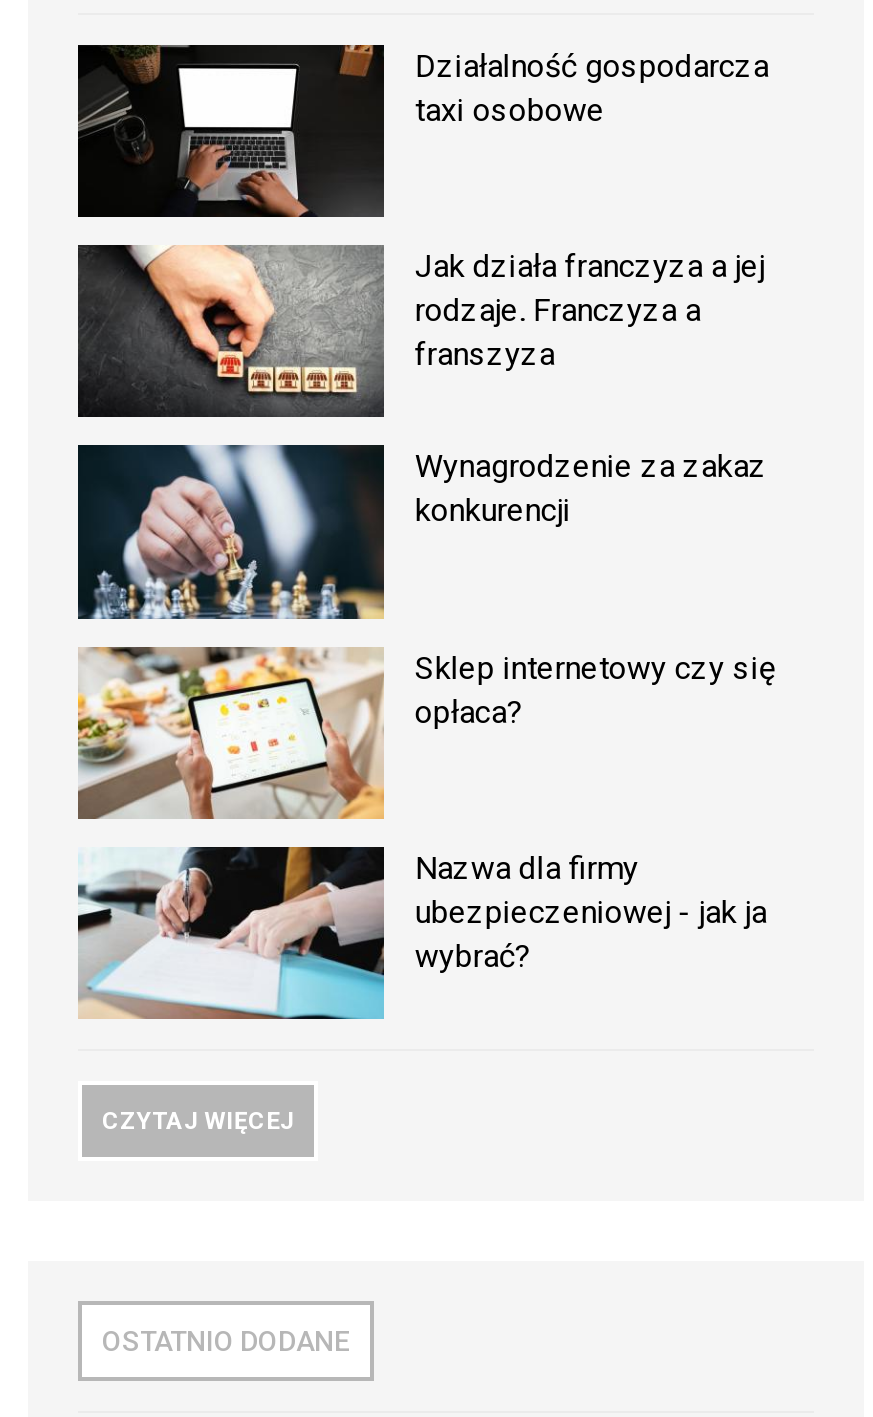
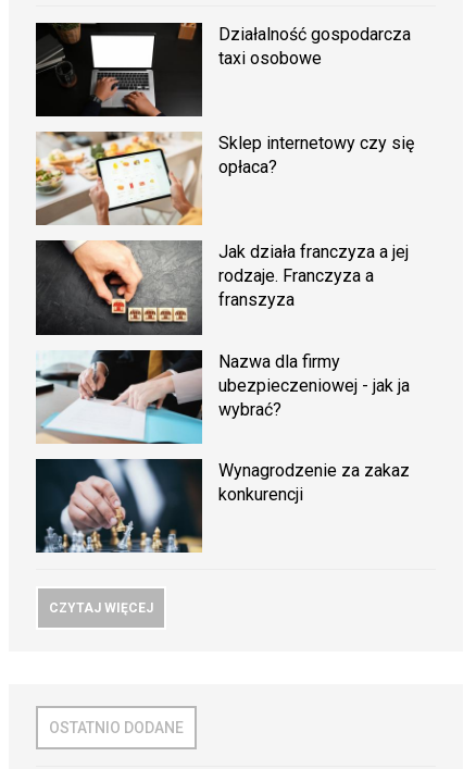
moved down: [image] | Jak działa franczyza a jej | rodzaje. Franczyza a | franszyza

moved down: [image] | Wynagrodzenie za zakaz | konkurencji

moved up: [image] | Sklep internetowy czy się | opłaca?

moved up: [image] | Nazwa dla firmy | ubezpieczeniowej - jak ja | wybrać?
